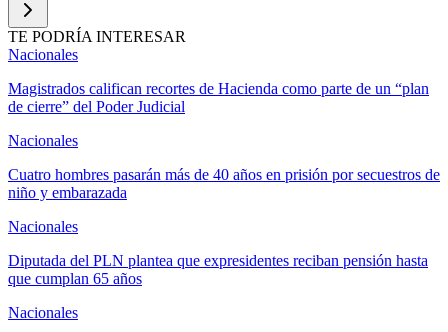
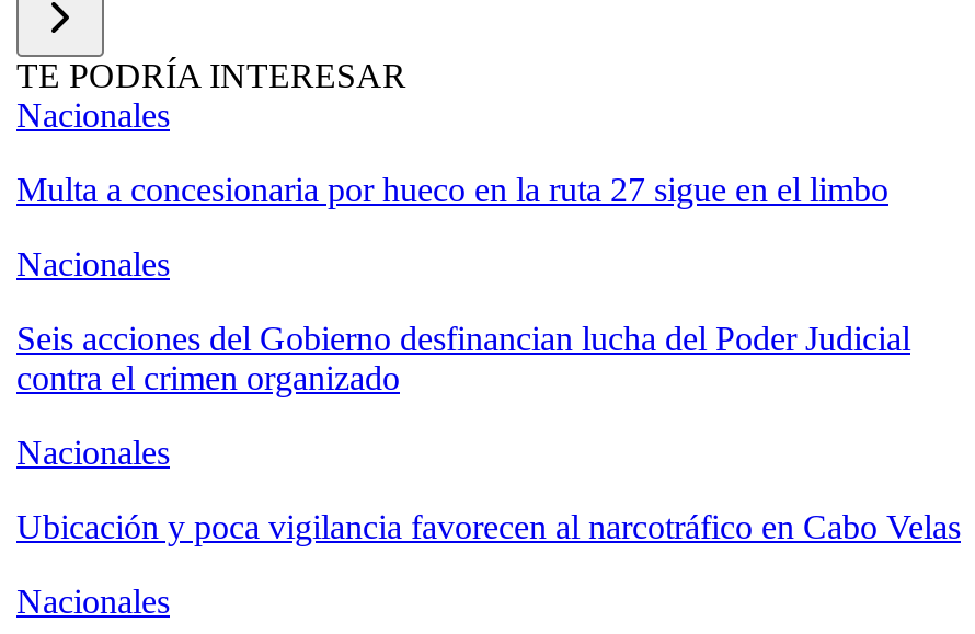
- Magistrados califican recortes de Hacienda como parte de un “plan
- de cierre” del Poder Judicial
+ Multa a concesionaria por hueco en la ruta 27 sigue en el limbo

- Cuatro hombres pasarán más de 40 años en prisión por secuestros de
- niño y embarazada
+ Seis acciones del Gobierno desfinancian lucha del Poder Judicial
+ contra el crimen organizado

- Diputada del PLN plantea que expresidentes reciban pensión hasta
- que cumplan 65 años
+ Ubicación y poca vigilancia favorecen al narcotráfico en Cabo Velas
